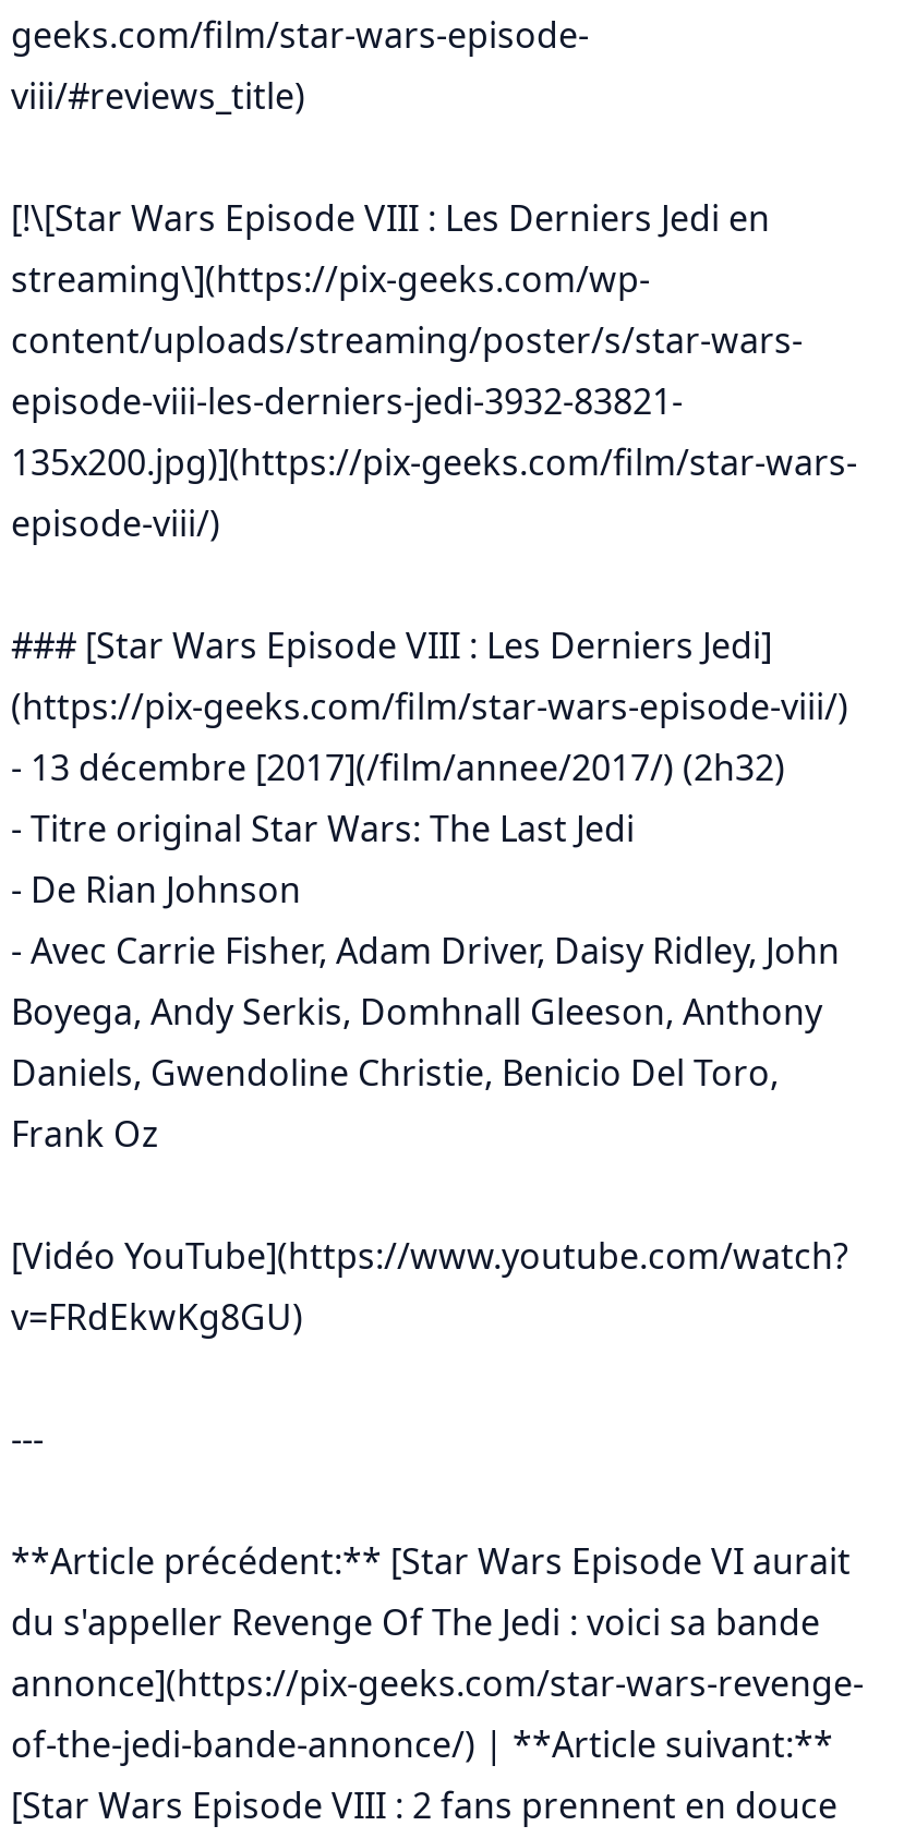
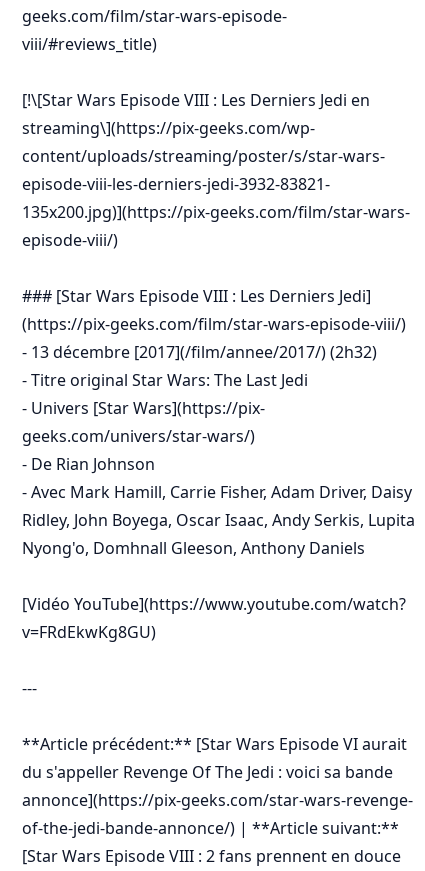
+ - Univers [Star Wars](https://pix-
+ geeks.com/univers/star-wars/)

moved down: - De Rian Johnson

- - Avec Carrie Fisher, Adam Driver, Daisy Ridley, John
- Boyega, Andy Serkis, Domhnall Gleeson, Anthony
- Daniels, Gwendoline Christie, Benicio Del Toro,
- Frank Oz
+ - Avec Mark Hamill, Carrie Fisher, Adam Driver, Daisy
+ Ridley, John Boyega, Oscar Isaac, Andy Serkis, Lupita
+ Nyong'o, Domhnall Gleeson, Anthony Daniels
